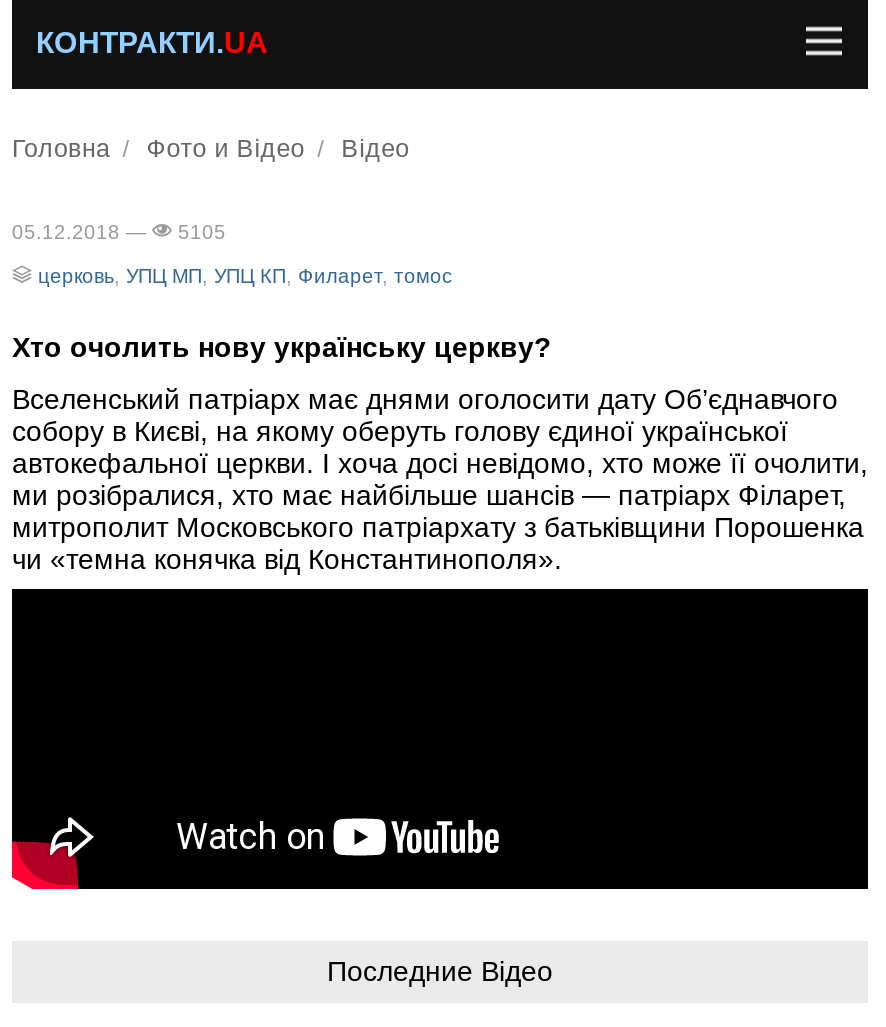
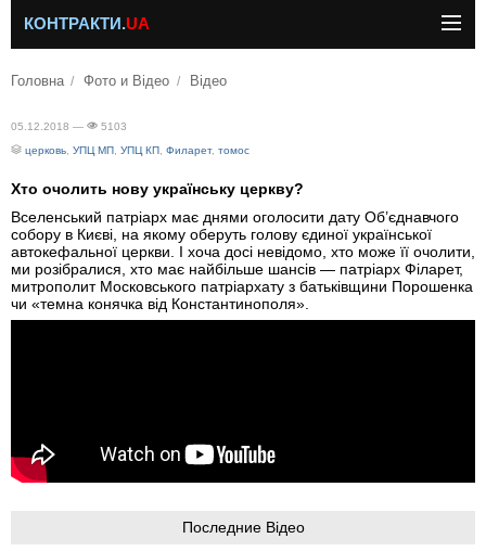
- 05.12.2018 — 5105
+ 05.12.2018 — 5103
